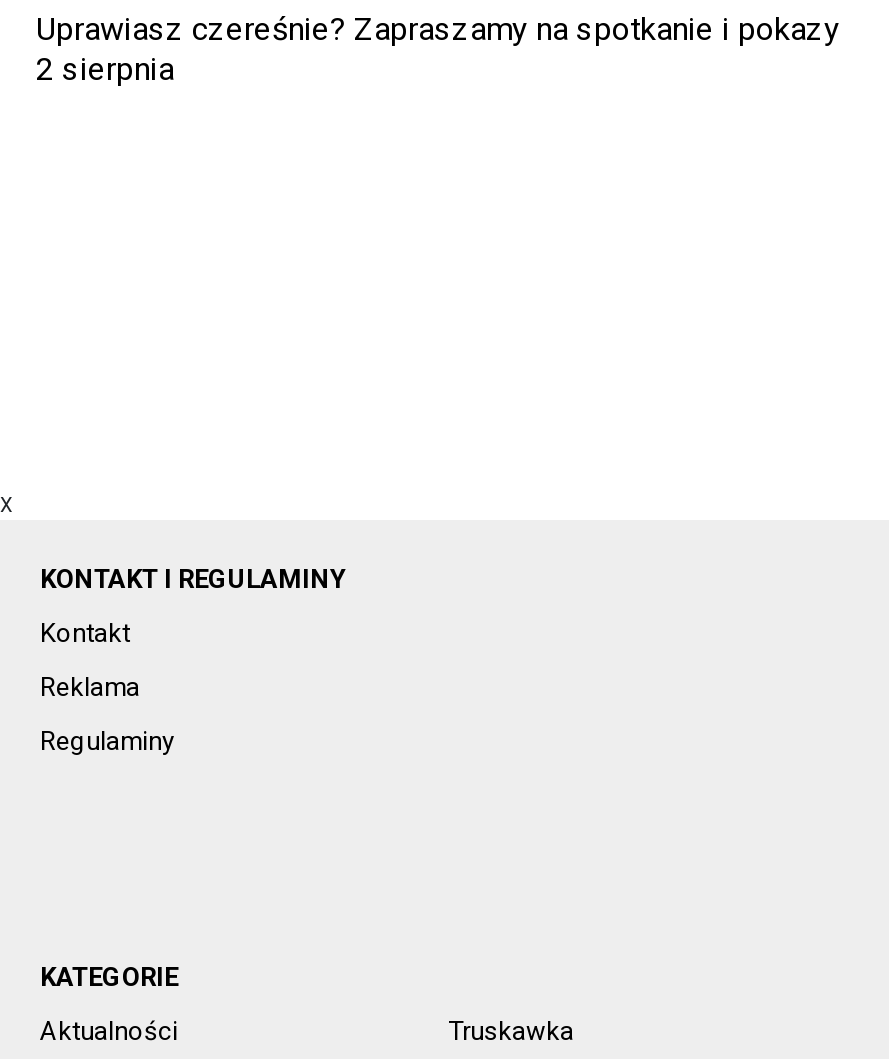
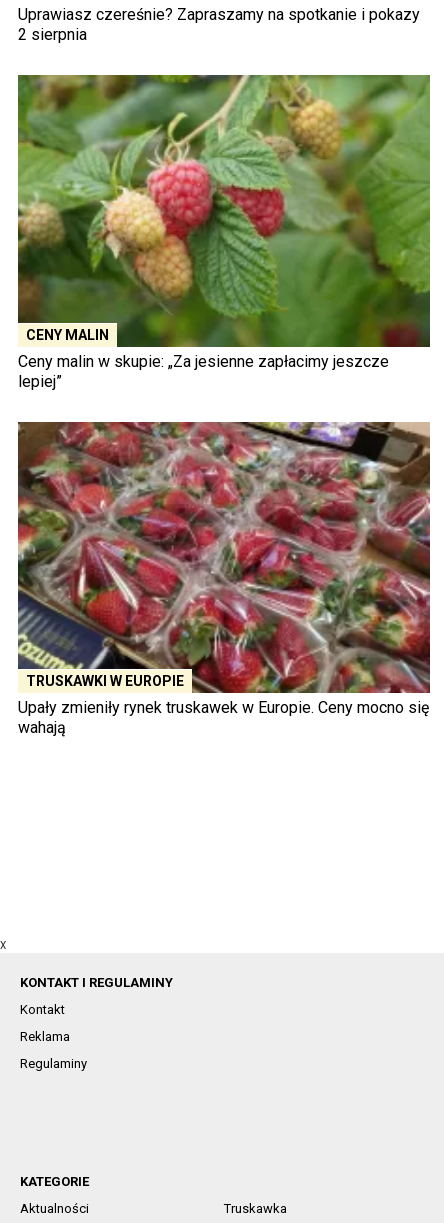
+ [image]
+ CENY MALIN
+ Ceny malin w skupie: „Za jesienne zapłacimy jeszcze
+ lepiej”

+ [image]
+ TRUSKAWKI W EUROPIE
+ Upały zmieniły rynek truskawek w Europie. Ceny mocno się
+ wahają
